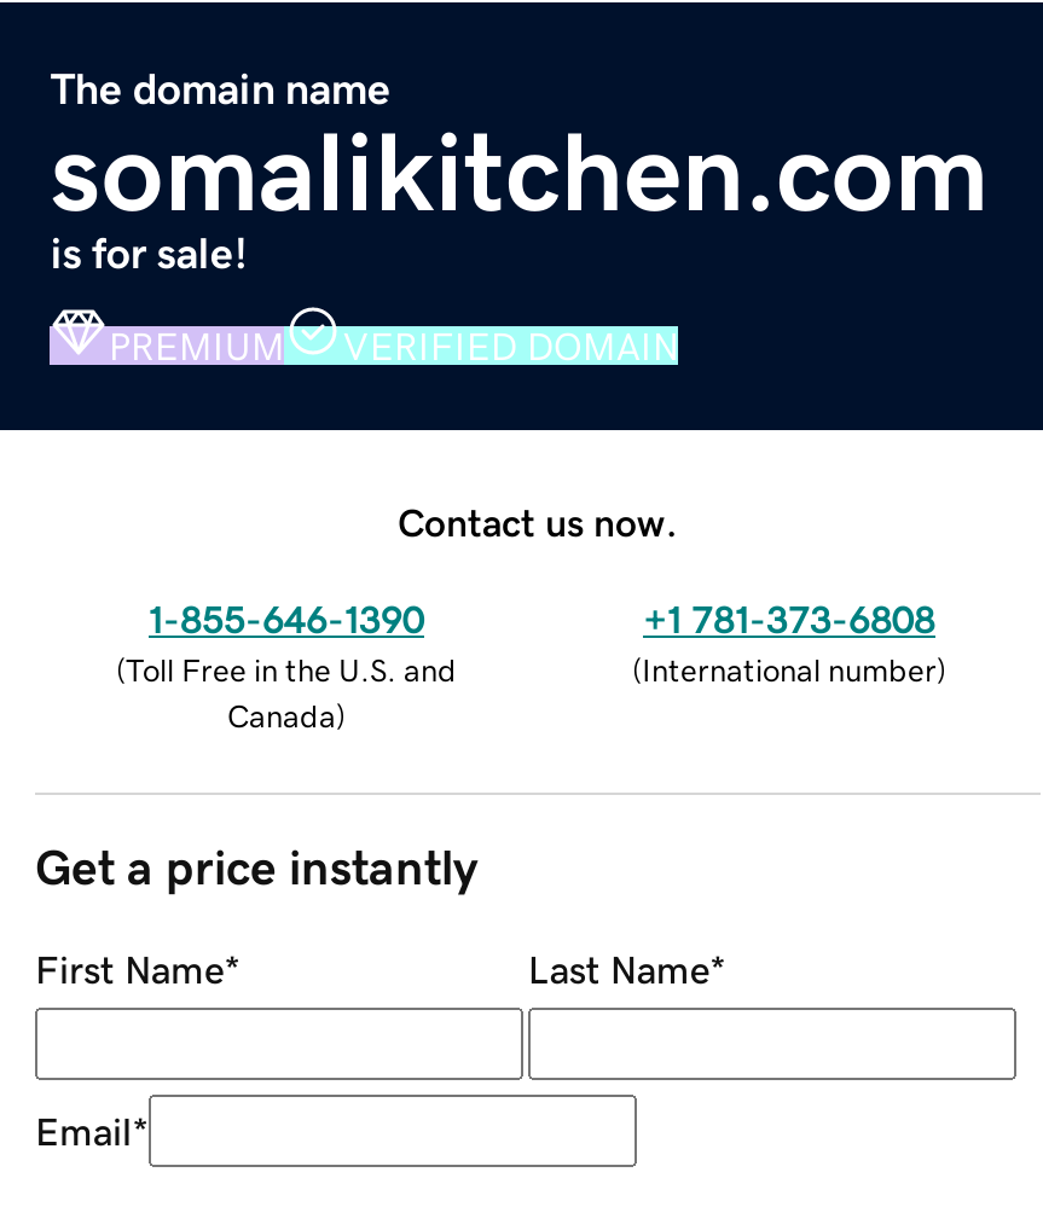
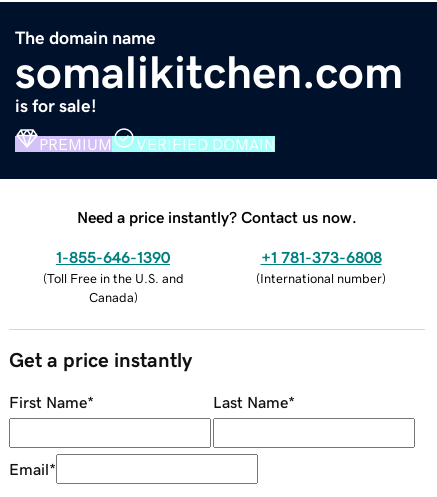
- Contact us now.
+ Need a price instantly? Contact us now.
